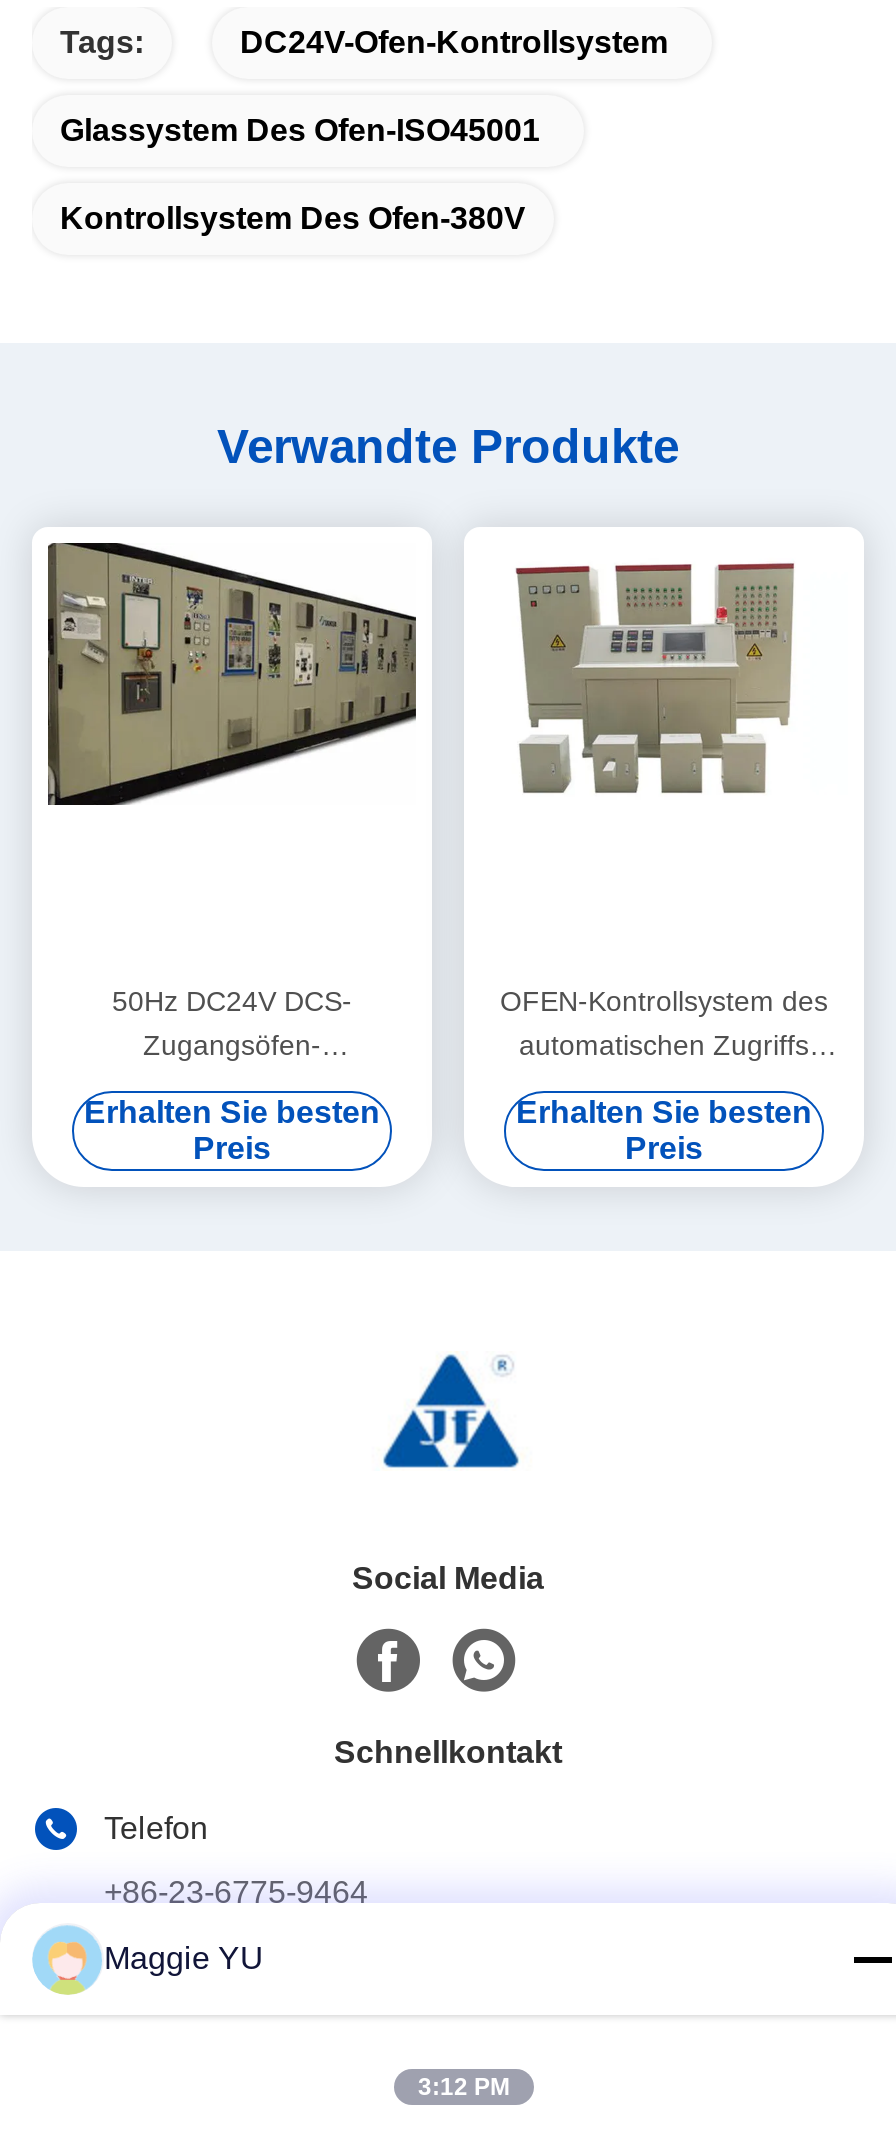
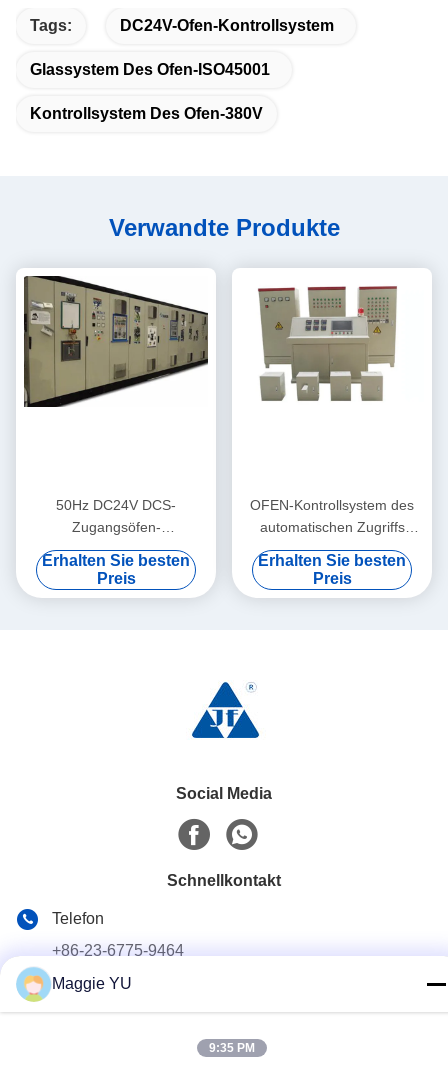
- 3:12 PM
+ 9:35 PM
